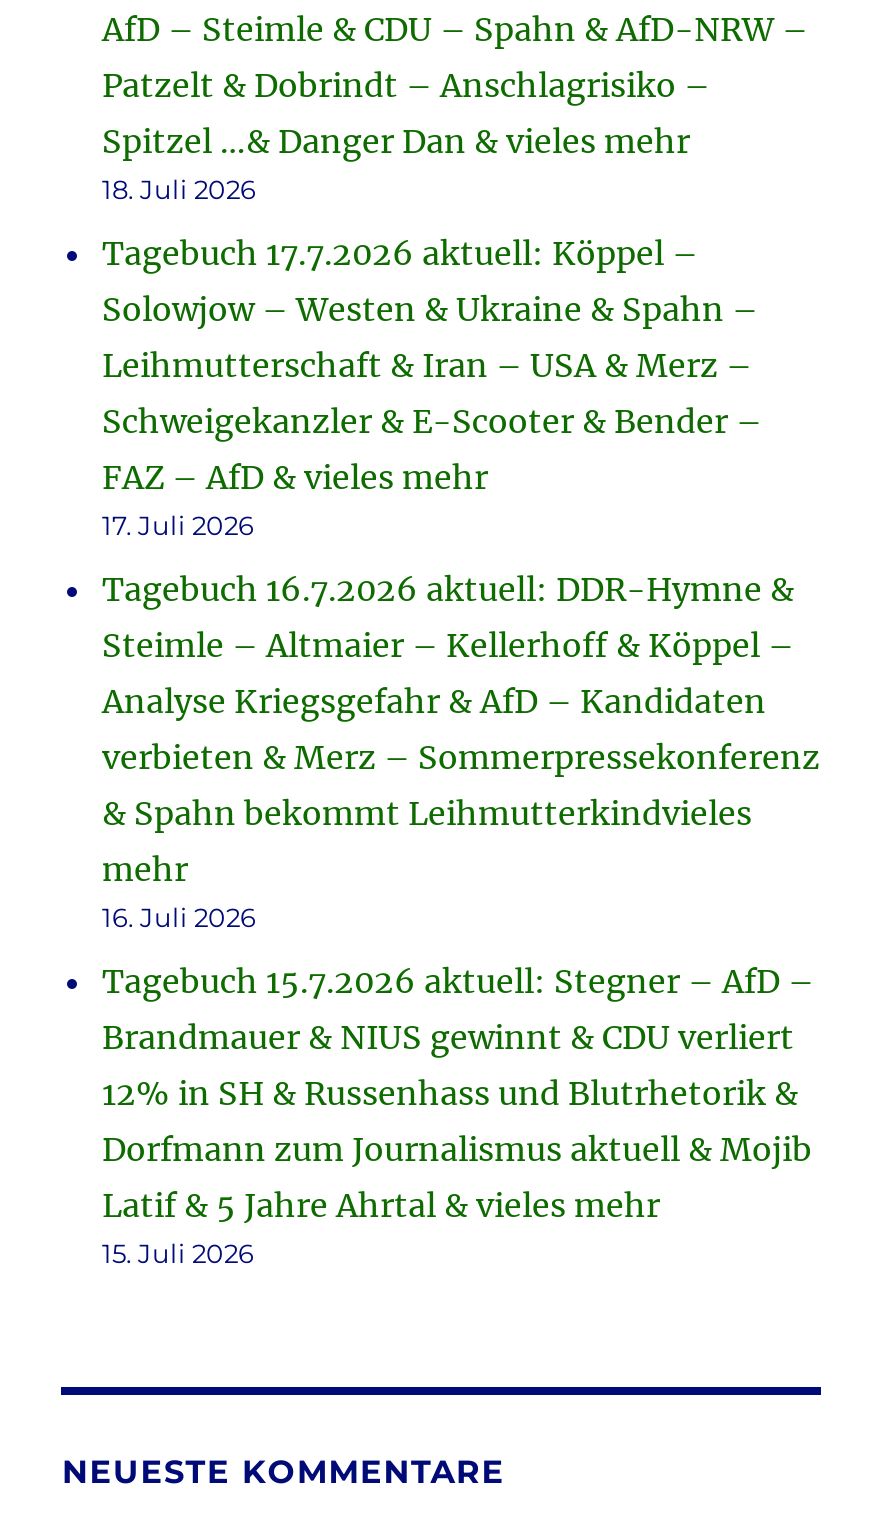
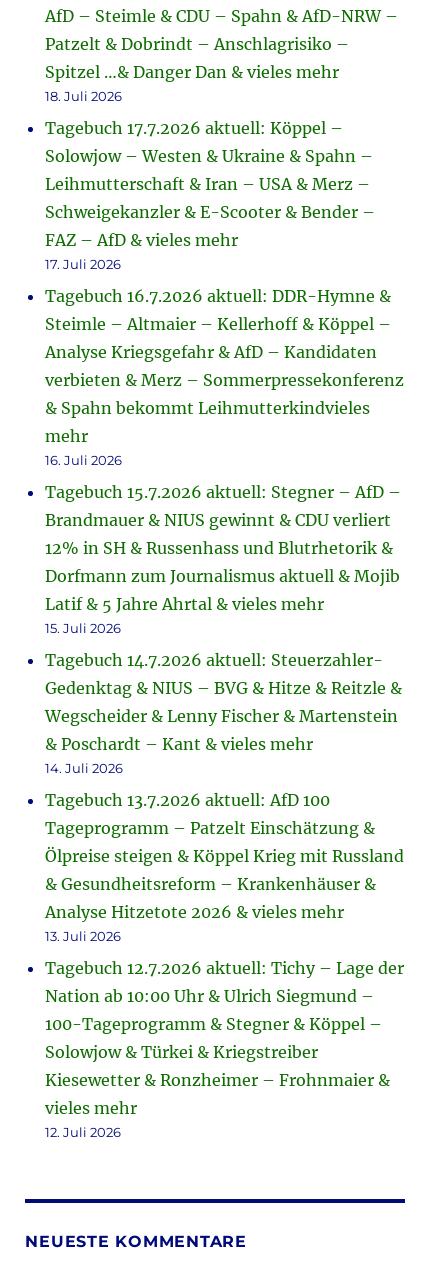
+ Tagebuch 14.7.2026 aktuell: Steuerzahler-
+ Gedenktag & NIUS – BVG & Hitze & Reitzle &
+ Wegscheider & Lenny Fischer & Martenstein
+ & Poschardt – Kant & vieles mehr
+ 14. Juli 2026
+ Tagebuch 13.7.2026 aktuell: AfD 100
+ Tageprogramm – Patzelt Einschätzung &
+ Ölpreise steigen & Köppel Krieg mit Russland
+ & Gesundheitsreform – Krankenhäuser &
+ Analyse Hitzetote 2026 & vieles mehr
+ 13. Juli 2026
+ Tagebuch 12.7.2026 aktuell: Tichy – Lage der
+ Nation ab 10:00 Uhr & Ulrich Siegmund –
+ 100-Tageprogramm & Stegner & Köppel –
+ Solowjow & Türkei & Kriegstreiber
+ Kiesewetter & Ronzheimer – Frohnmaier &
+ vieles mehr
+ 12. Juli 2026
